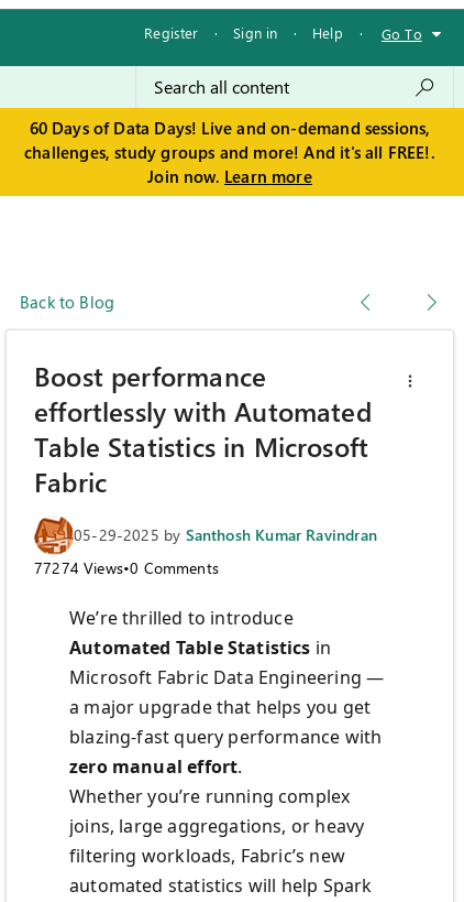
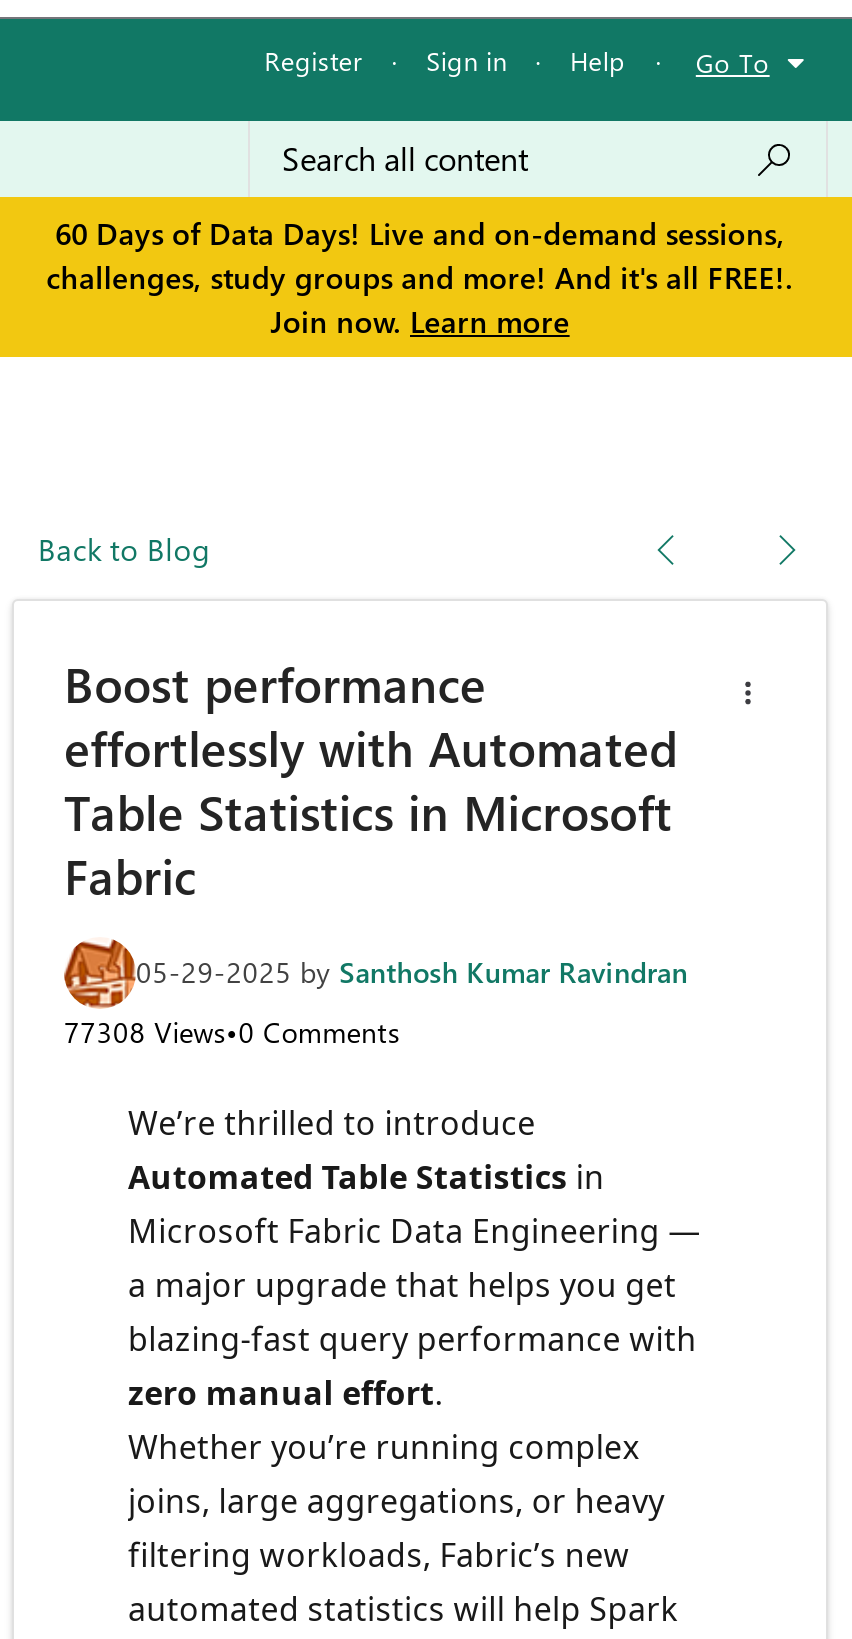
- 77274 Views•0 Comments
+ 77308 Views•0 Comments
